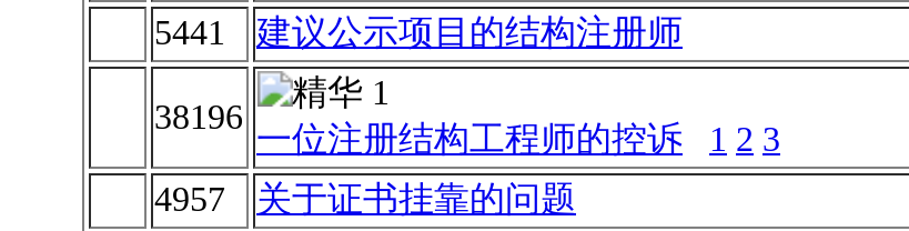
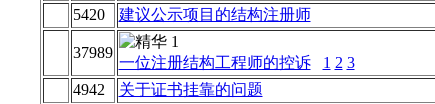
- 5441 建议公示项目的结构注册师
+ 5420 建议公示项目的结构注册师

- 38196
+ 37989

- 4957 关于证书挂靠的问题
+ 4942 关于证书挂靠的问题
